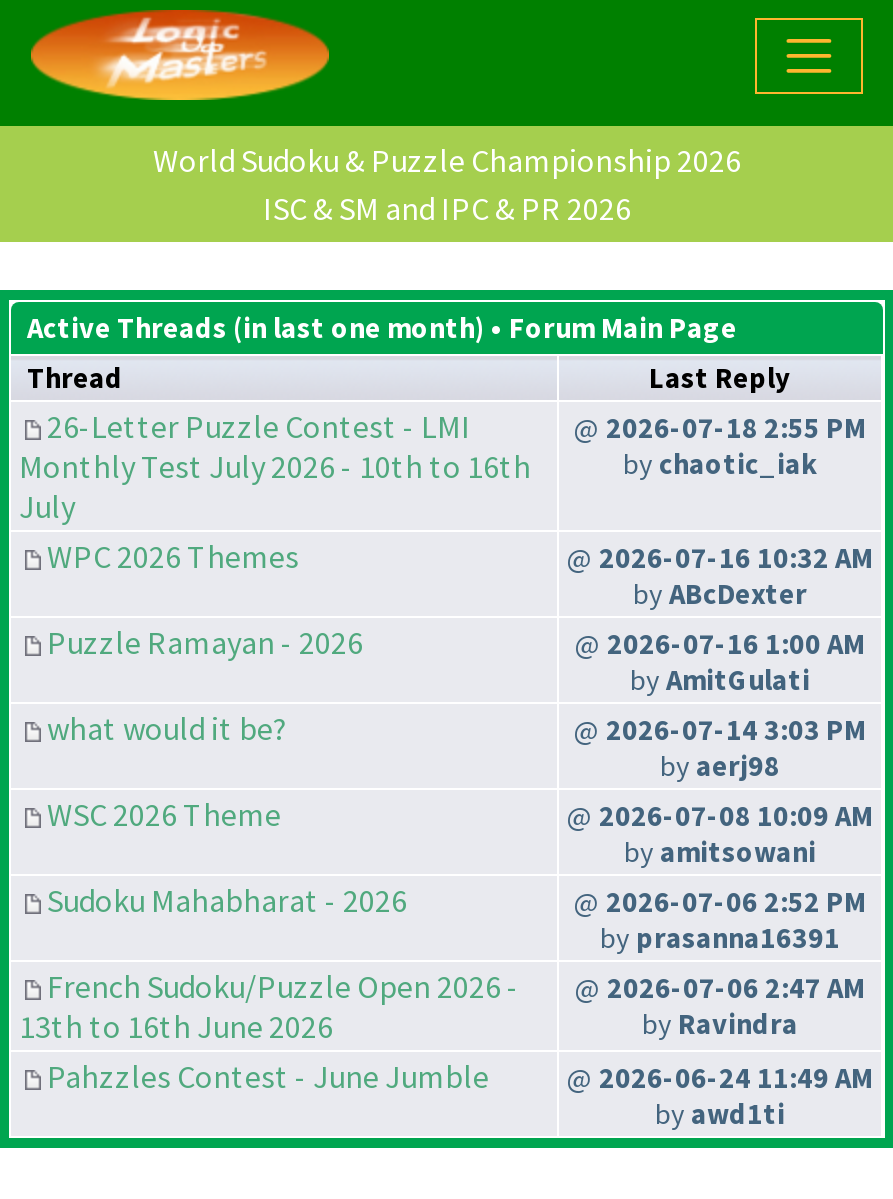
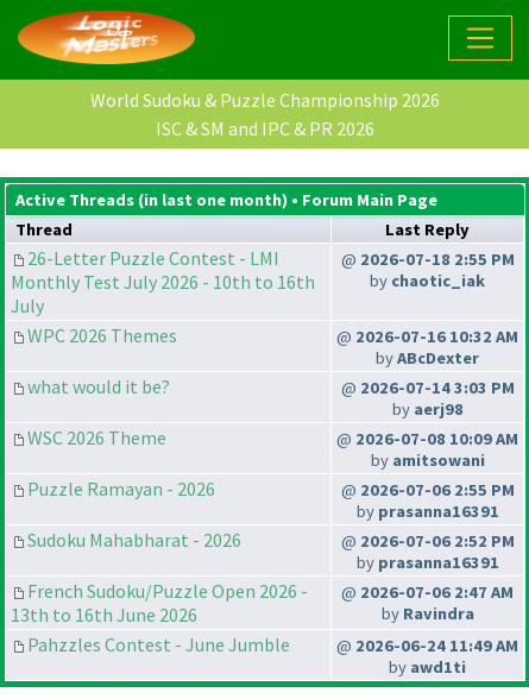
moved down: Puzzle Ramayan - 2026

- @ 2026-07-16 1:00 AM
- by AmitGulati

moved up: what would it be? | @ 2026-07-14 3:03 PM | by aerj98 | WSC 2026 Theme | @ 2026-07-08 10:09 AM | by amitsowani

+ @ 2026-07-06 2:55 PM
+ by prasanna16391
